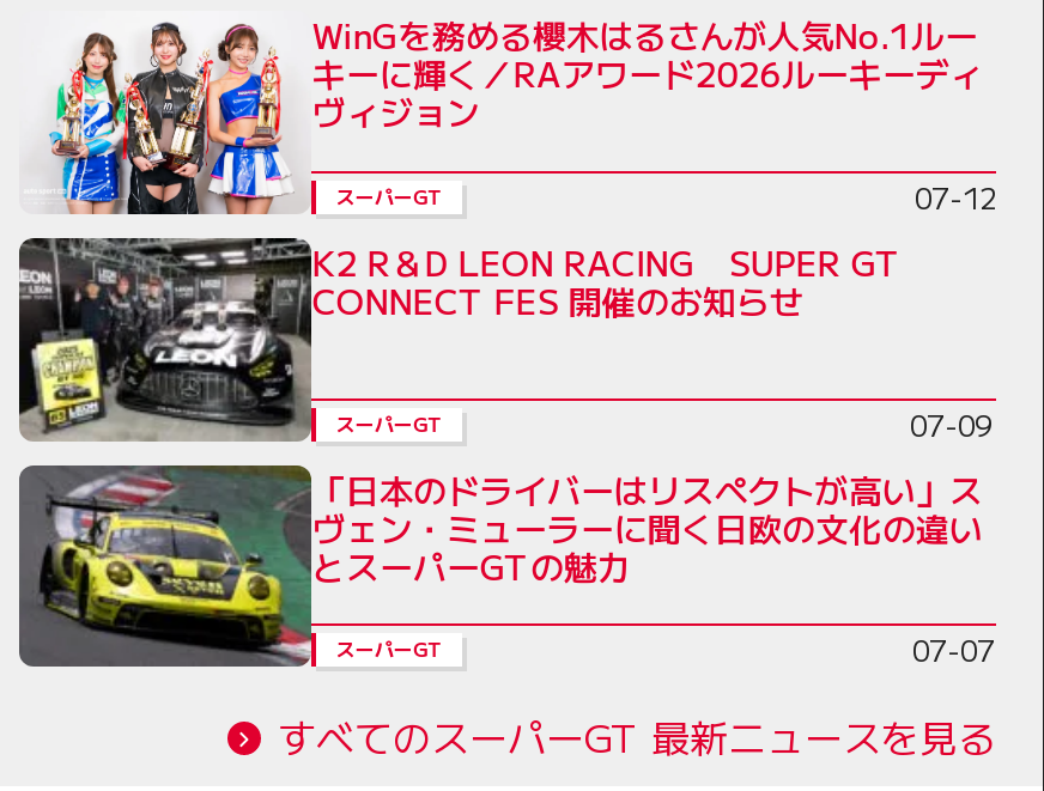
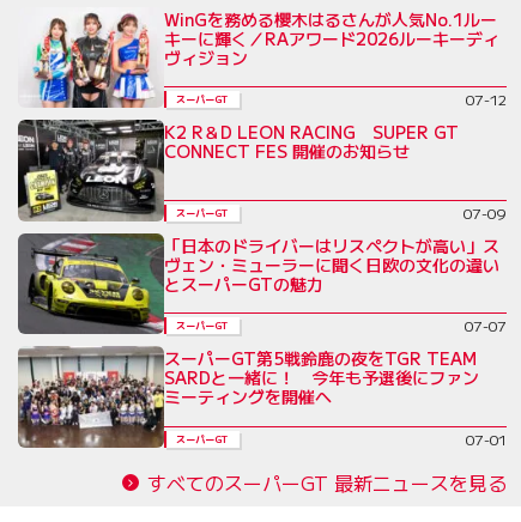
+ [image]
+ スーパーGT第5戦鈴鹿の夜をTGR TEAM
+ SARDと一緒に！ 今年も予選後にファン
+ ミーティングを開催へ
+ スーパーGT
+ 07-01
